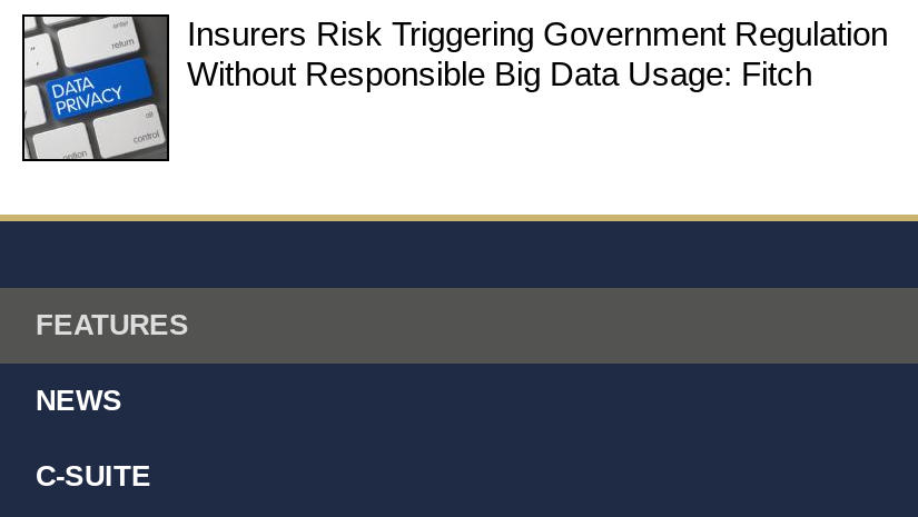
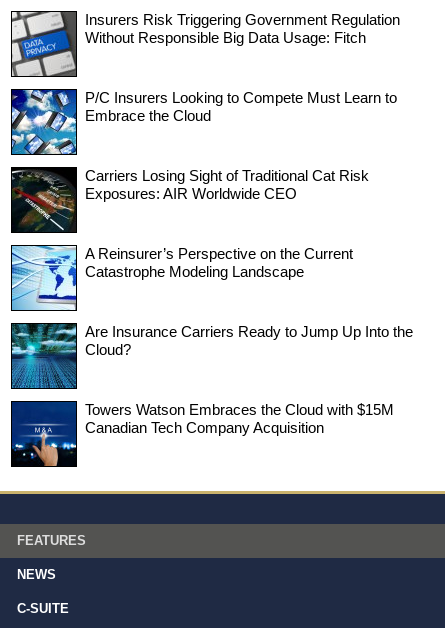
+ [image]
+ P/C Insurers Looking to Compete Must Learn to
+ Embrace the Cloud

+ [image]
+ Carriers Losing Sight of Traditional Cat Risk
+ Exposures: AIR Worldwide CEO

+ [image]
+ A Reinsurer’s Perspective on the Current
+ Catastrophe Modeling Landscape

+ [image]
+ Are Insurance Carriers Ready to Jump Up Into the
+ Cloud?

+ [image]
+ Towers Watson Embraces the Cloud with $15M
+ Canadian Tech Company Acquisition
